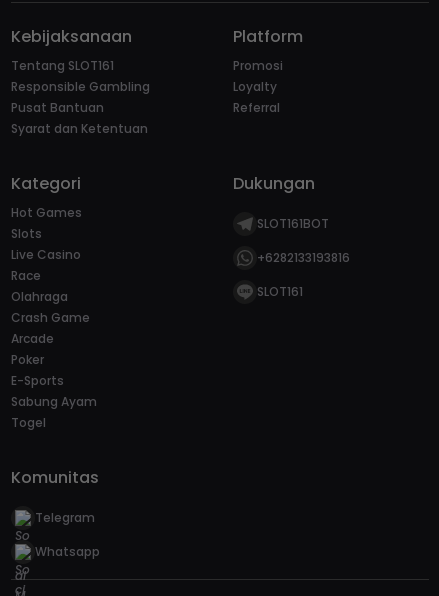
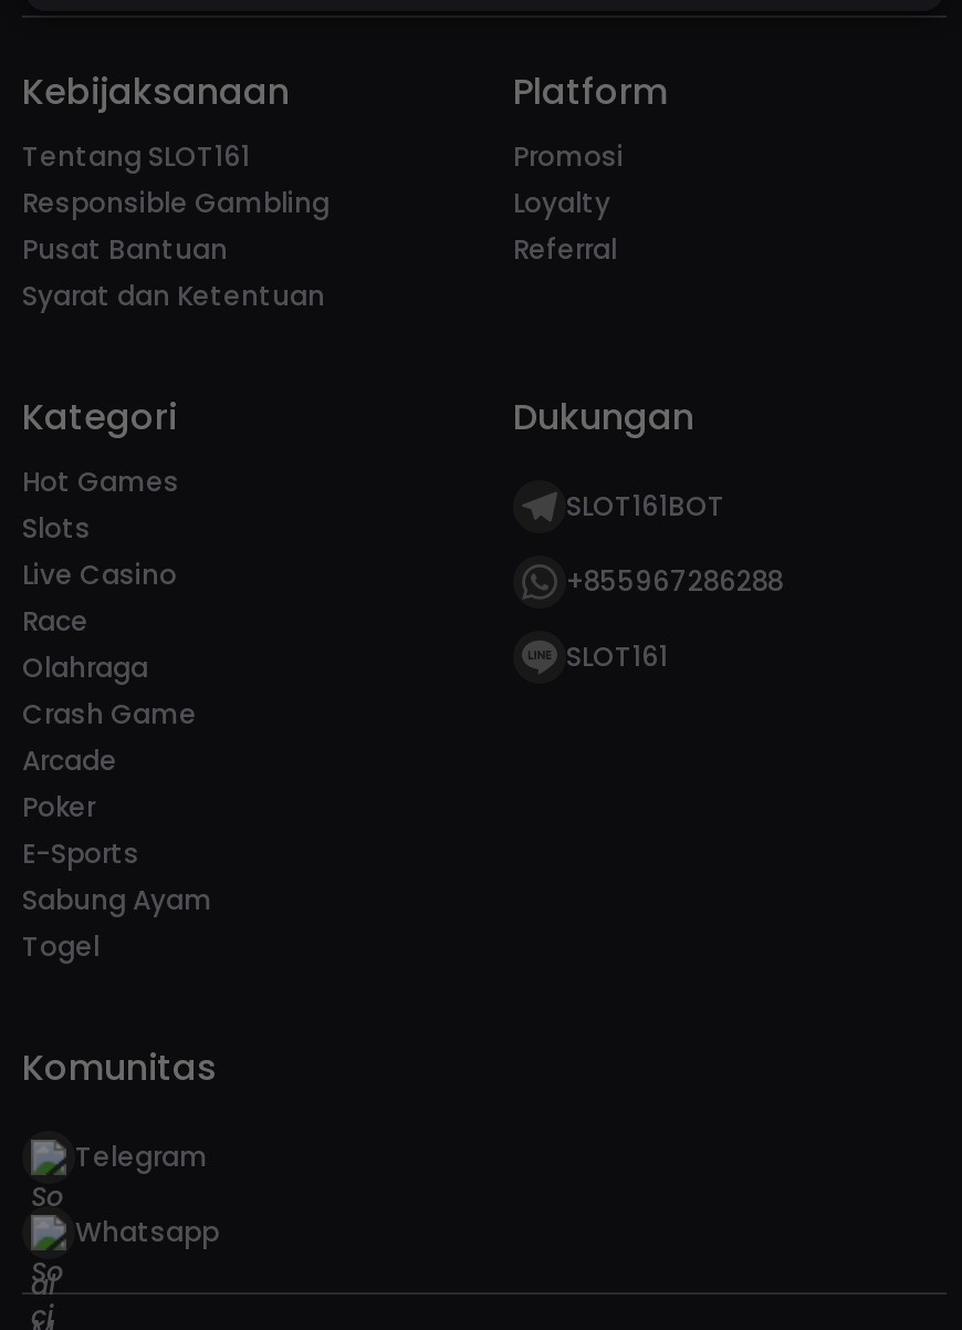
- +6282133193816
+ +855967286288
